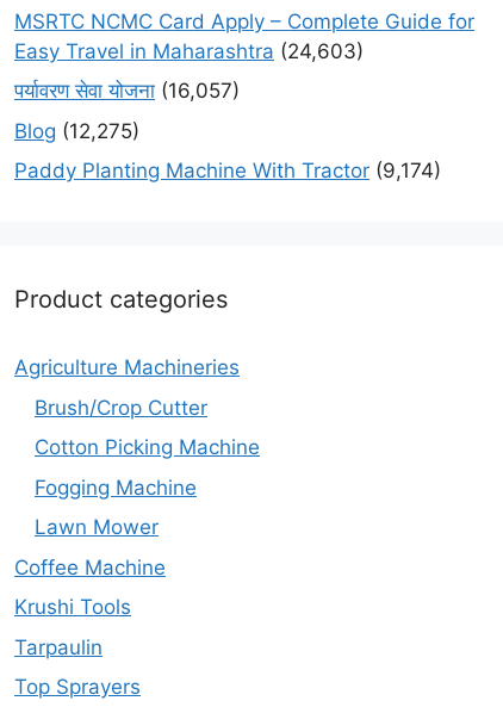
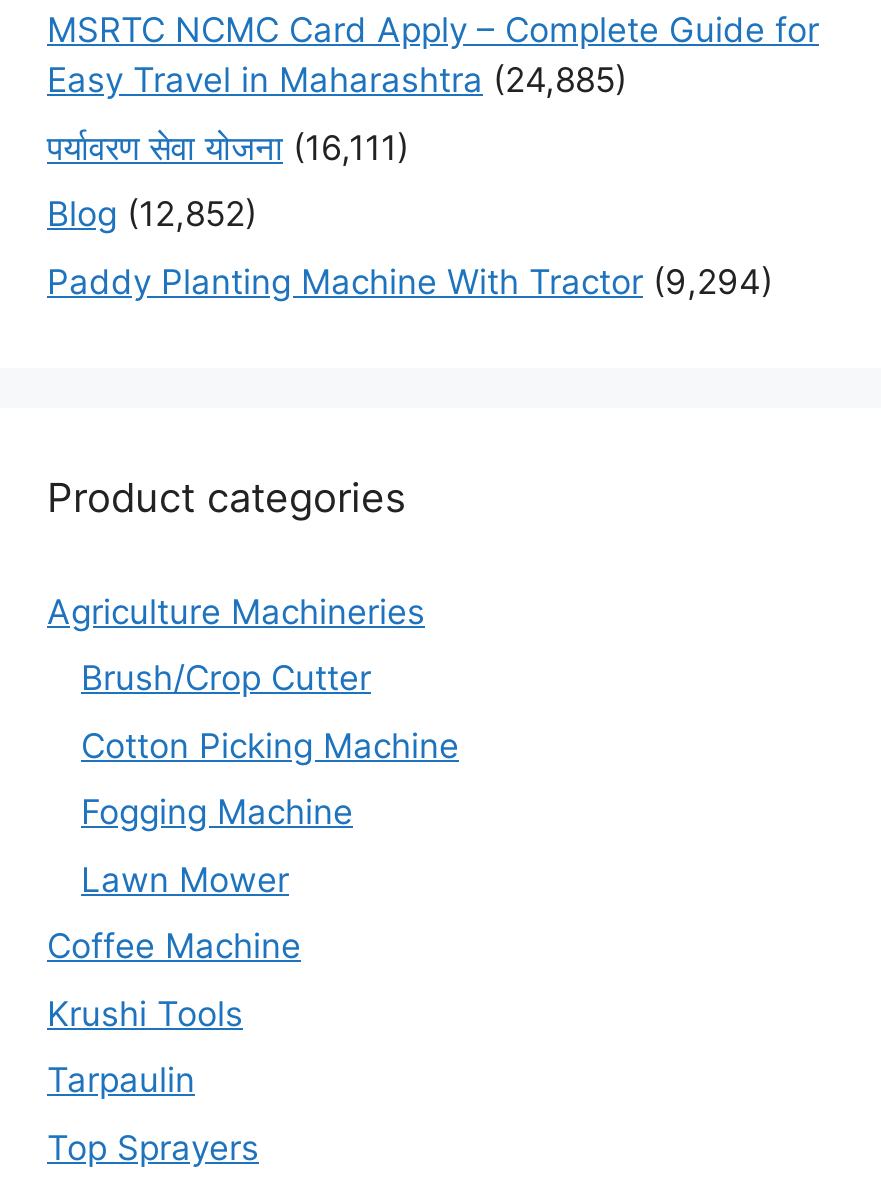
- Easy Travel in Maharashtra (24,603)
+ Easy Travel in Maharashtra (24,885)

- पर्यावरण सेवा योजना (16,057)
+ पर्यावरण सेवा योजना (16,111)

- Blog (12,275)
+ Blog (12,852)

- Paddy Planting Machine With Tractor (9,174)
+ Paddy Planting Machine With Tractor (9,294)
